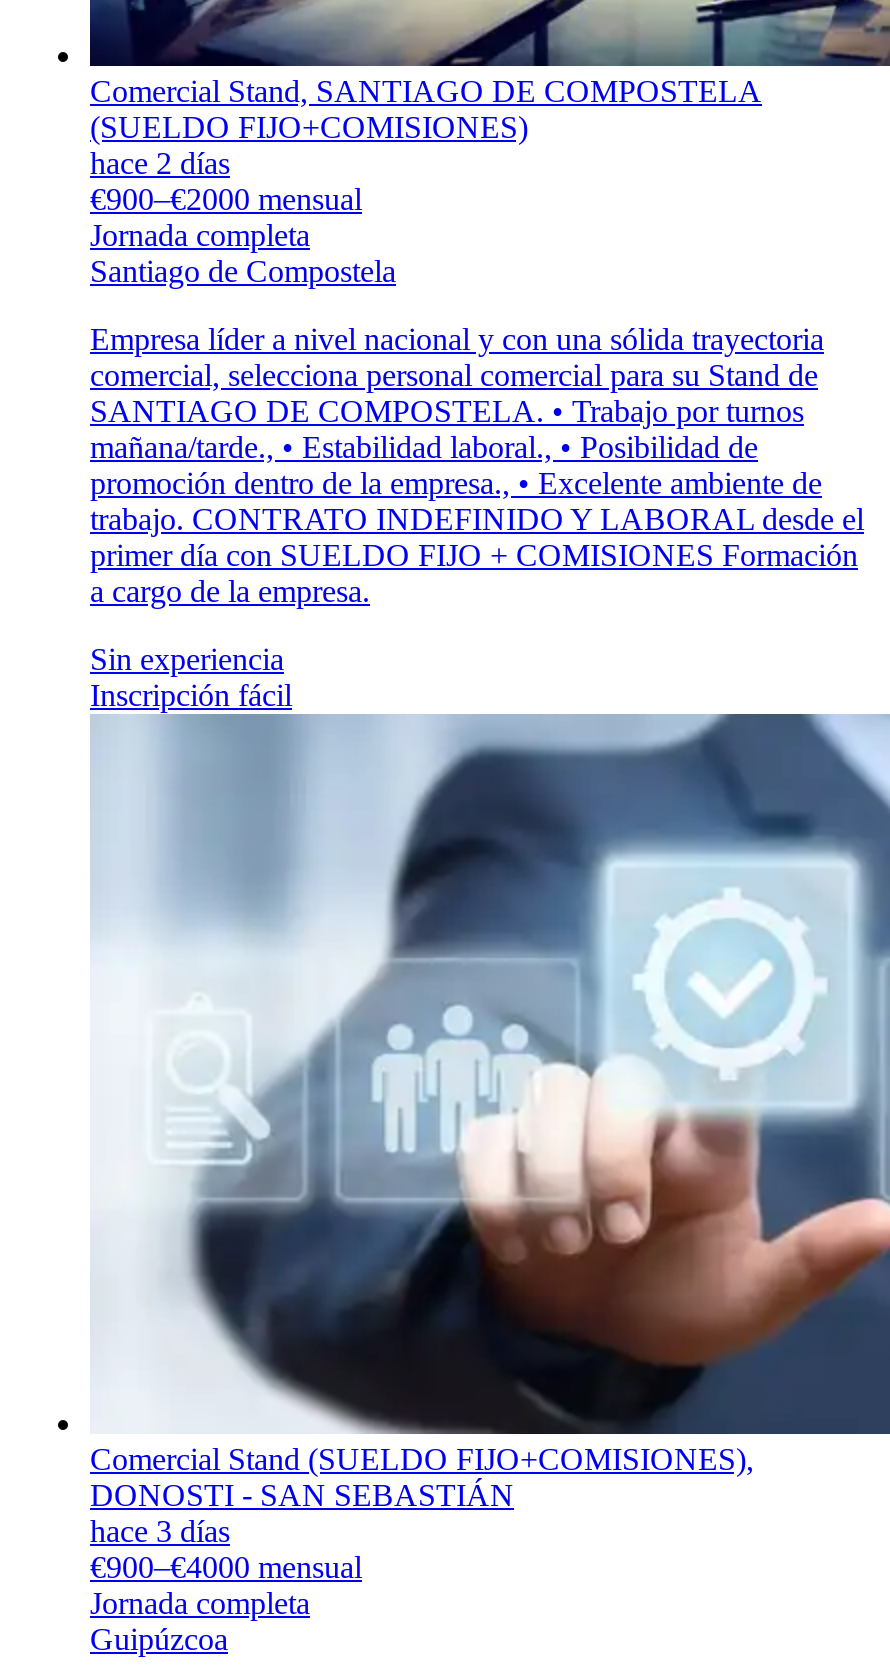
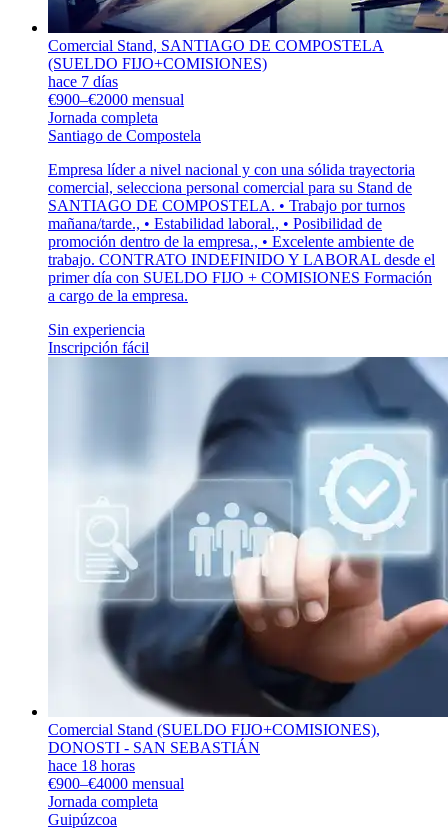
- hace 2 días
+ hace 7 días

- hace 3 días
+ hace 18 horas
